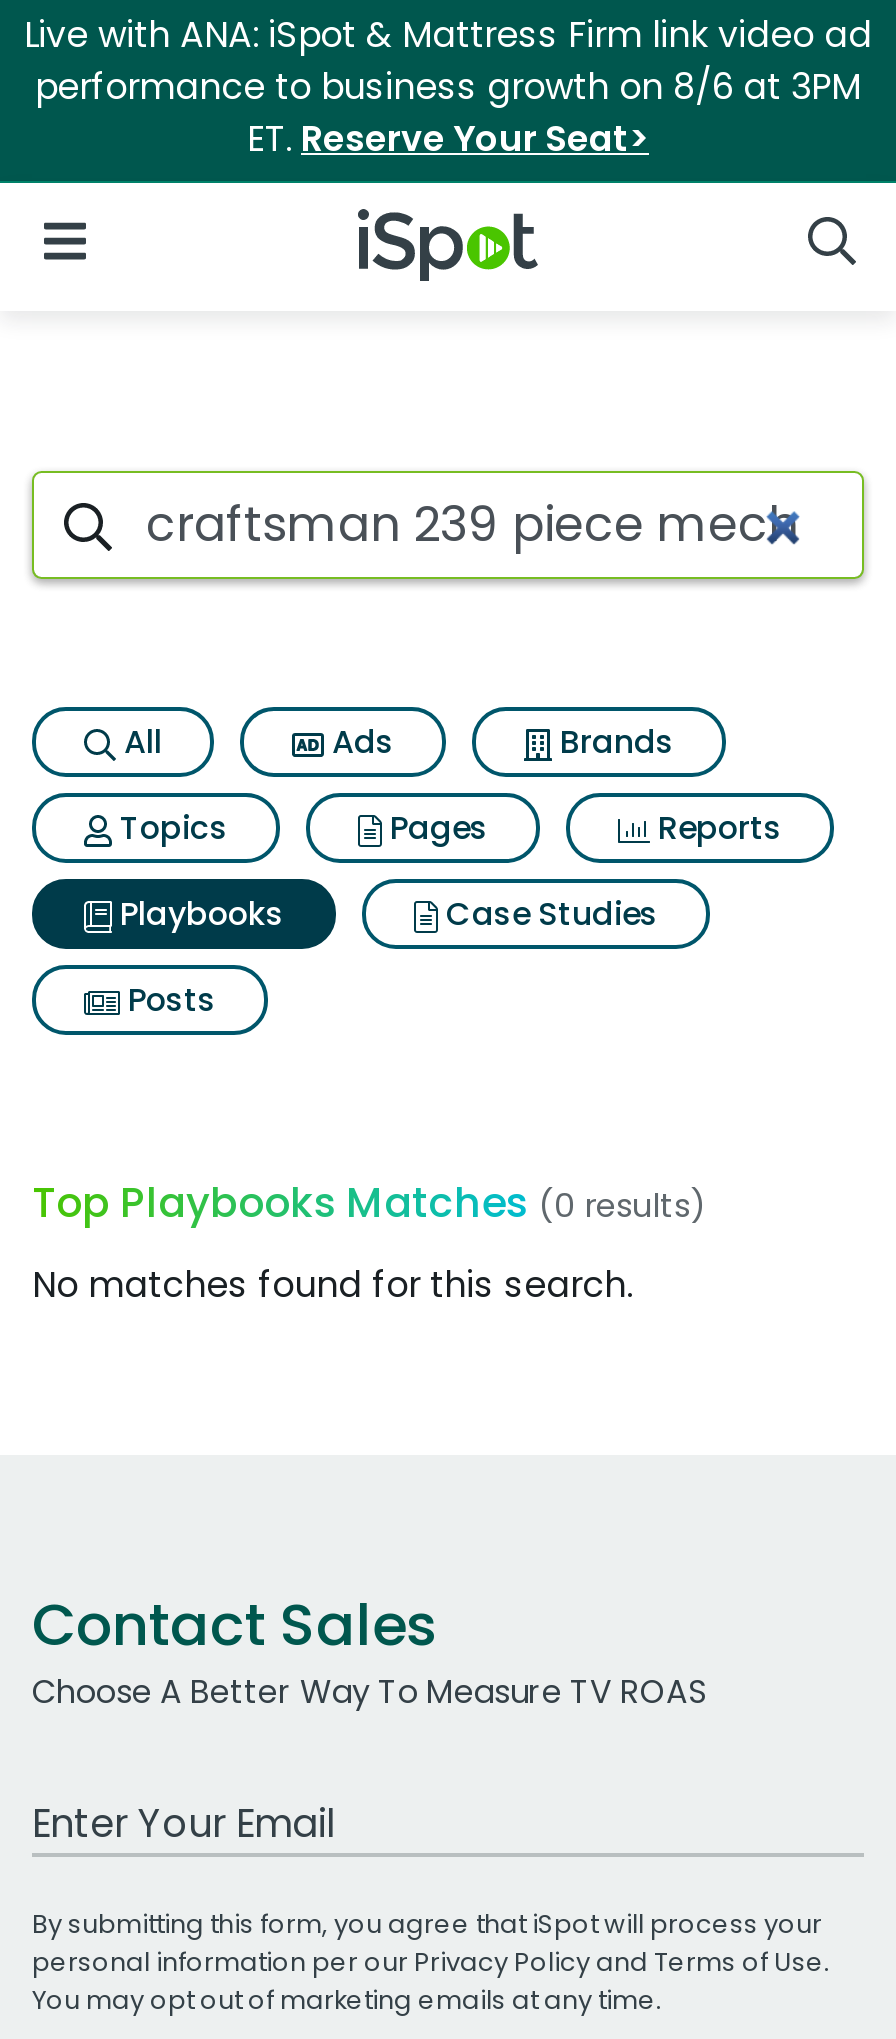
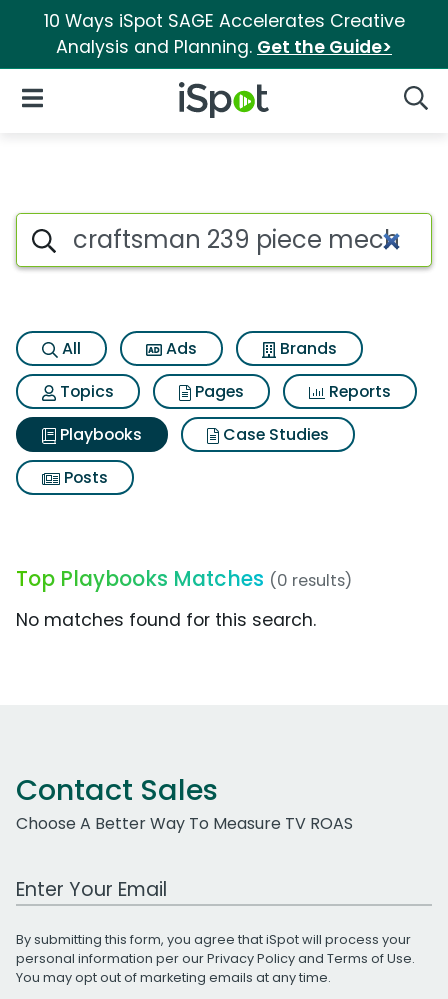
- Live with ANA: iSpot & Mattress Firm link video ad
- performance to business growth on 8/6 at 3PM
- ET. Reserve Your Seat>
+ 10 Ways iSpot SAGE Accelerates Creative
+ Analysis and Planning. Get the Guide>
